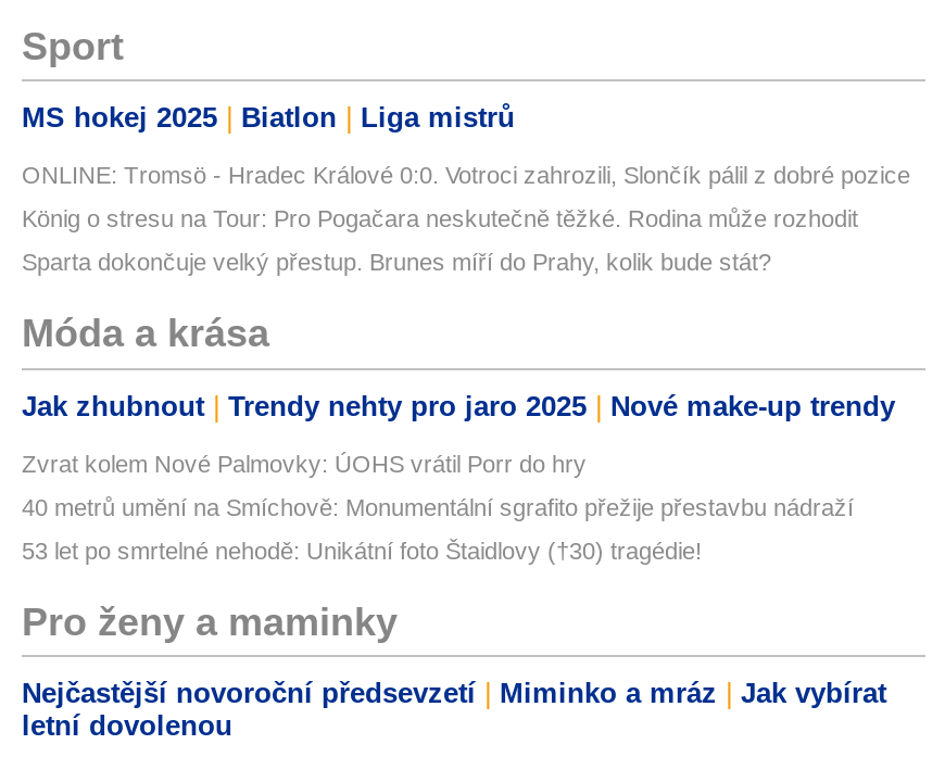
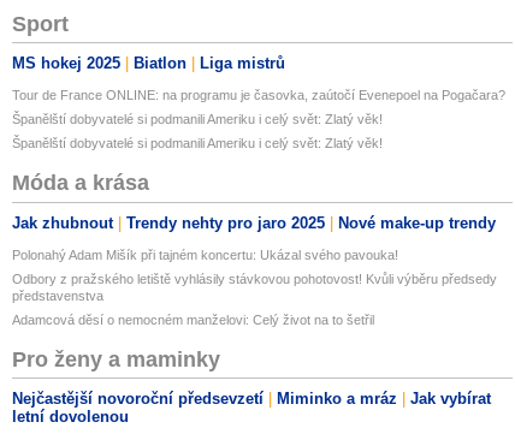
- ONLINE: Tromsö - Hradec Králové 0:0. Votroci zahrozili, Slončík pálil z dobré pozice
+ Tour de France ONLINE: na programu je časovka, zaútočí Evenepoel na Pogačara?

- König o stresu na Tour: Pro Pogačara neskutečně těžké. Rodina může rozhodit
+ Španělští dobyvatelé si podmanili Ameriku i celý svět: Zlatý věk!

- Sparta dokončuje velký přestup. Brunes míří do Prahy, kolik bude stát?
+ Španělští dobyvatelé si podmanili Ameriku i celý svět: Zlatý věk!

- Zvrat kolem Nové Palmovky: ÚOHS vrátil Porr do hry
+ Polonahý Adam Mišík při tajném koncertu: Ukázal svého pavouka!

- 40 metrů umění na Smíchově: Monumentální sgrafito přežije přestavbu nádraží
+ Odbory z pražského letiště vyhlásily stávkovou pohotovost! Kvůli výběru předsedy
+ představenstva

- 53 let po smrtelné nehodě: Unikátní foto Štaidlovy (†30) tragédie!
+ Adamcová děsí o nemocném manželovi: Celý život na to šetřil
